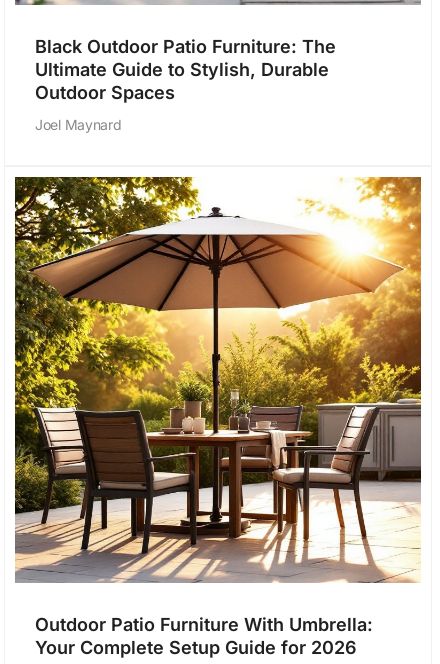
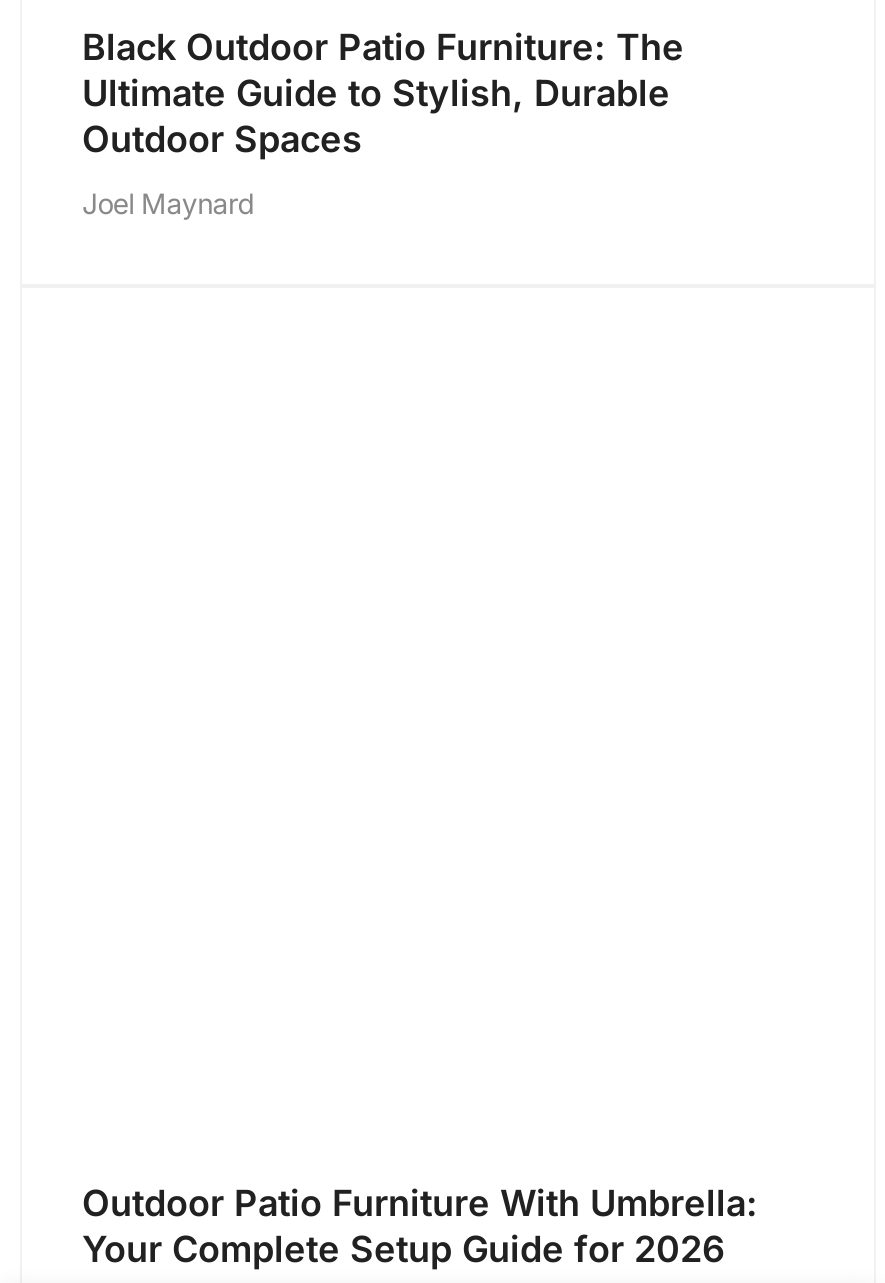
- [image]
